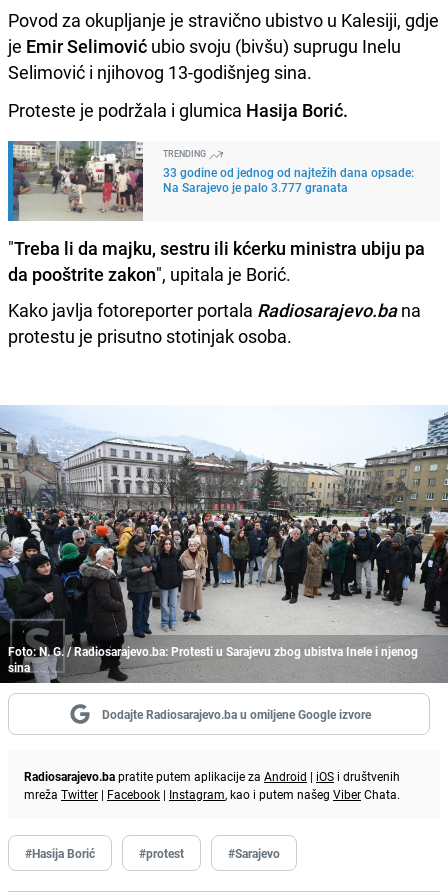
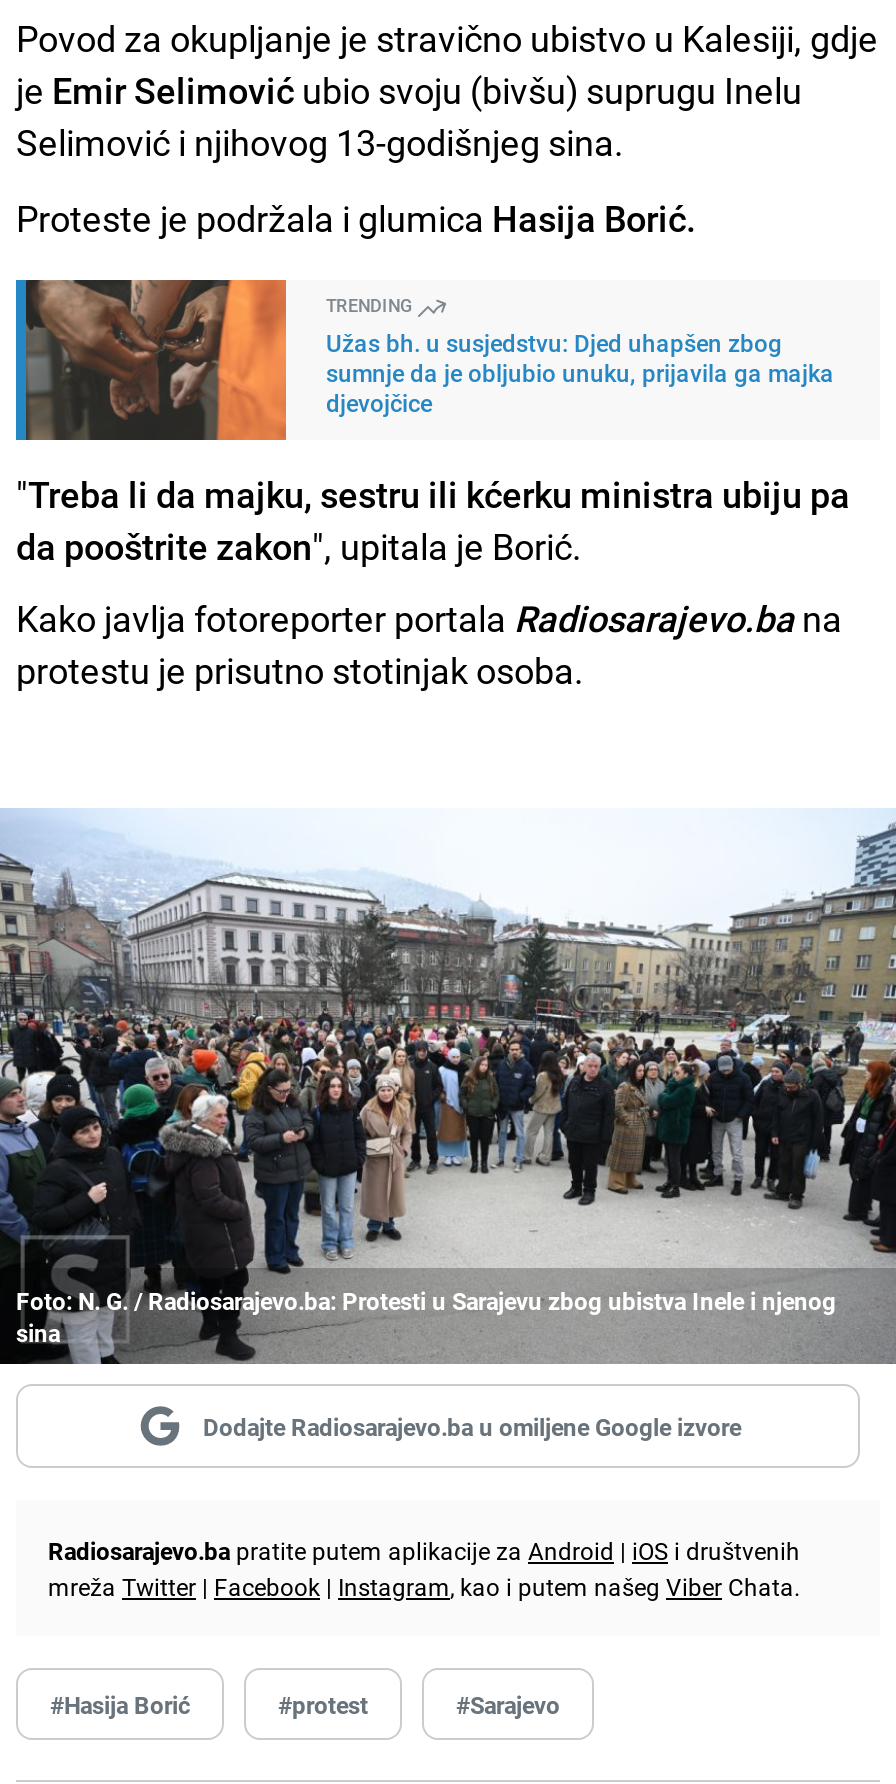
- [image]
- 33 godine od jednog od najtežih dana opsade:
- Na Sarajevo je palo 3.777 granata
+ [image]
+ Užas bh. u susjedstvu: Djed uhapšen zbog
+ sumnje da je obljubio unuku, prijavila ga majka
+ djevojčice
